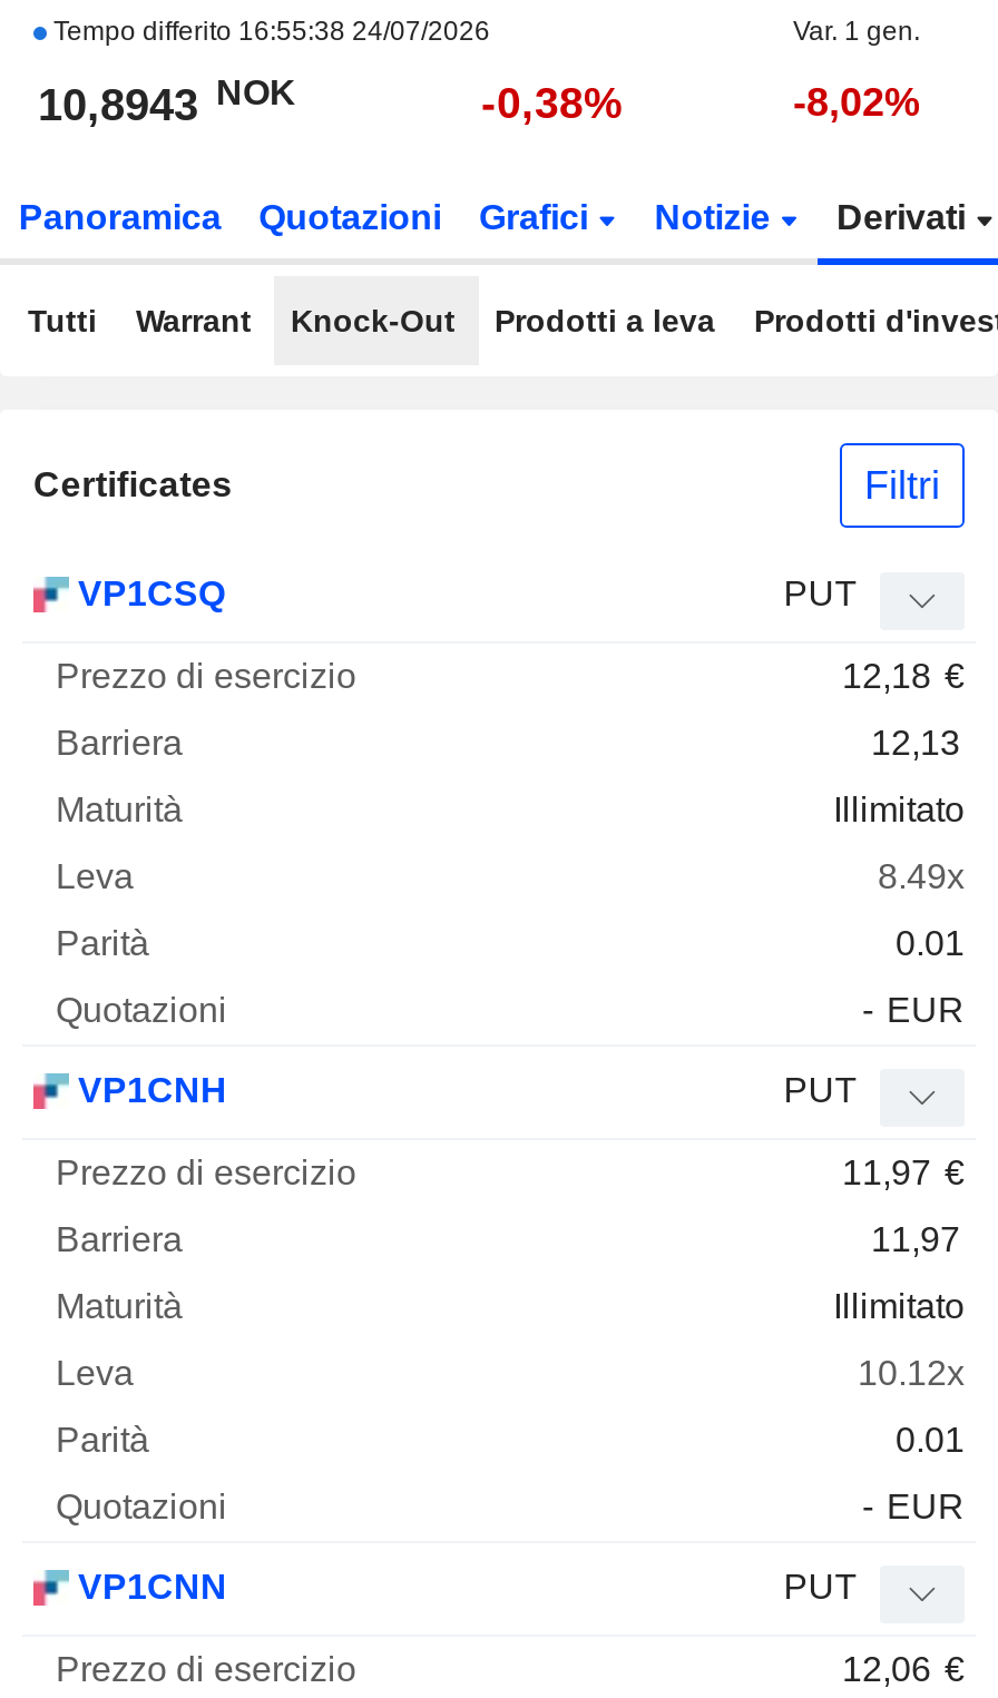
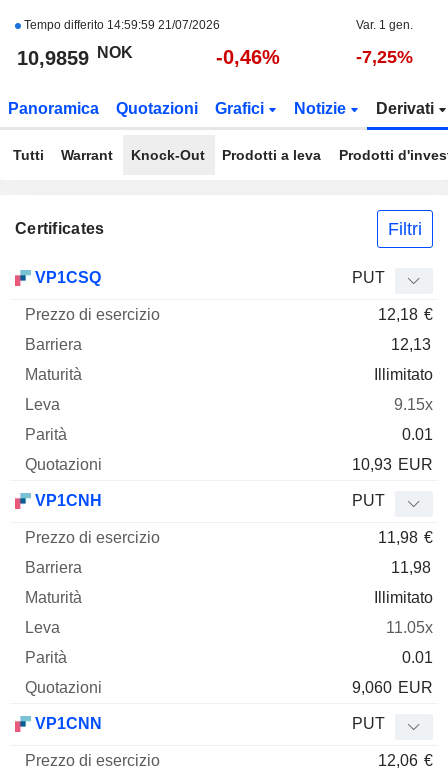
- Tempo differito 16:55:38 24/07/2026
+ Tempo differito 14:59:59 21/07/2026

- 10,8943 NOK
+ 10,9859 NOK

- -0,38%
+ -0,46%

- -8,02%
+ -7,25%

- 8.49x
+ 9.15x

- - EUR
+ 10,93 EUR

- 11,97 €
+ 11,98 €

- 11,97
+ 11,98

- 10.12x
+ 11.05x

- - EUR
+ 9,060 EUR
